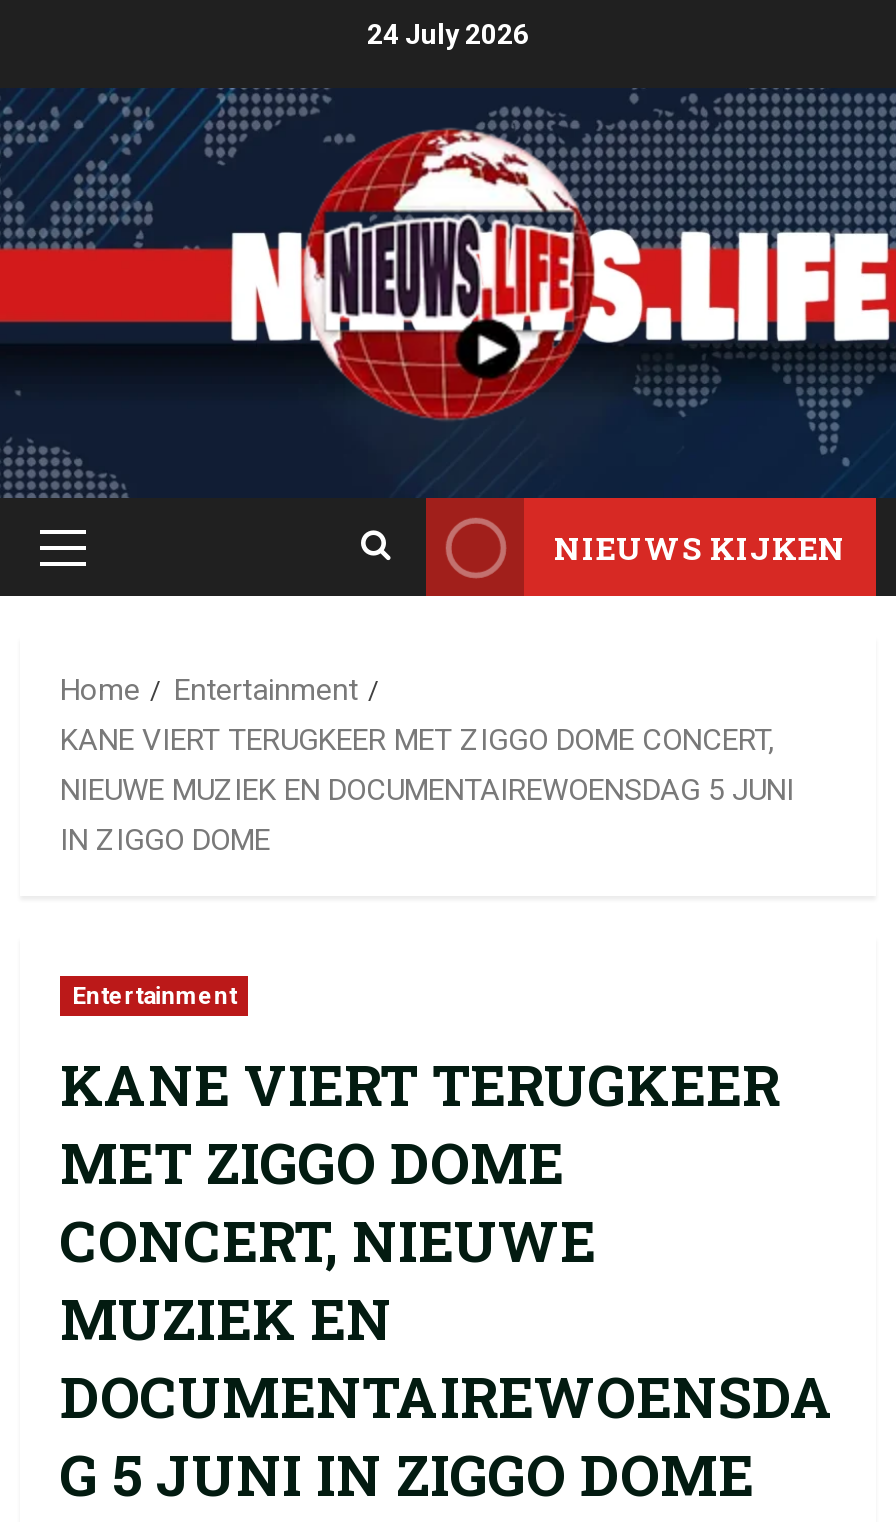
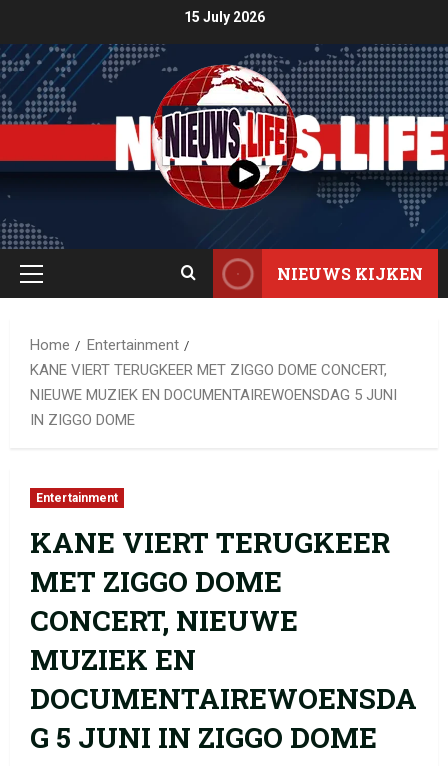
- 24 July 2026
+ 15 July 2026
